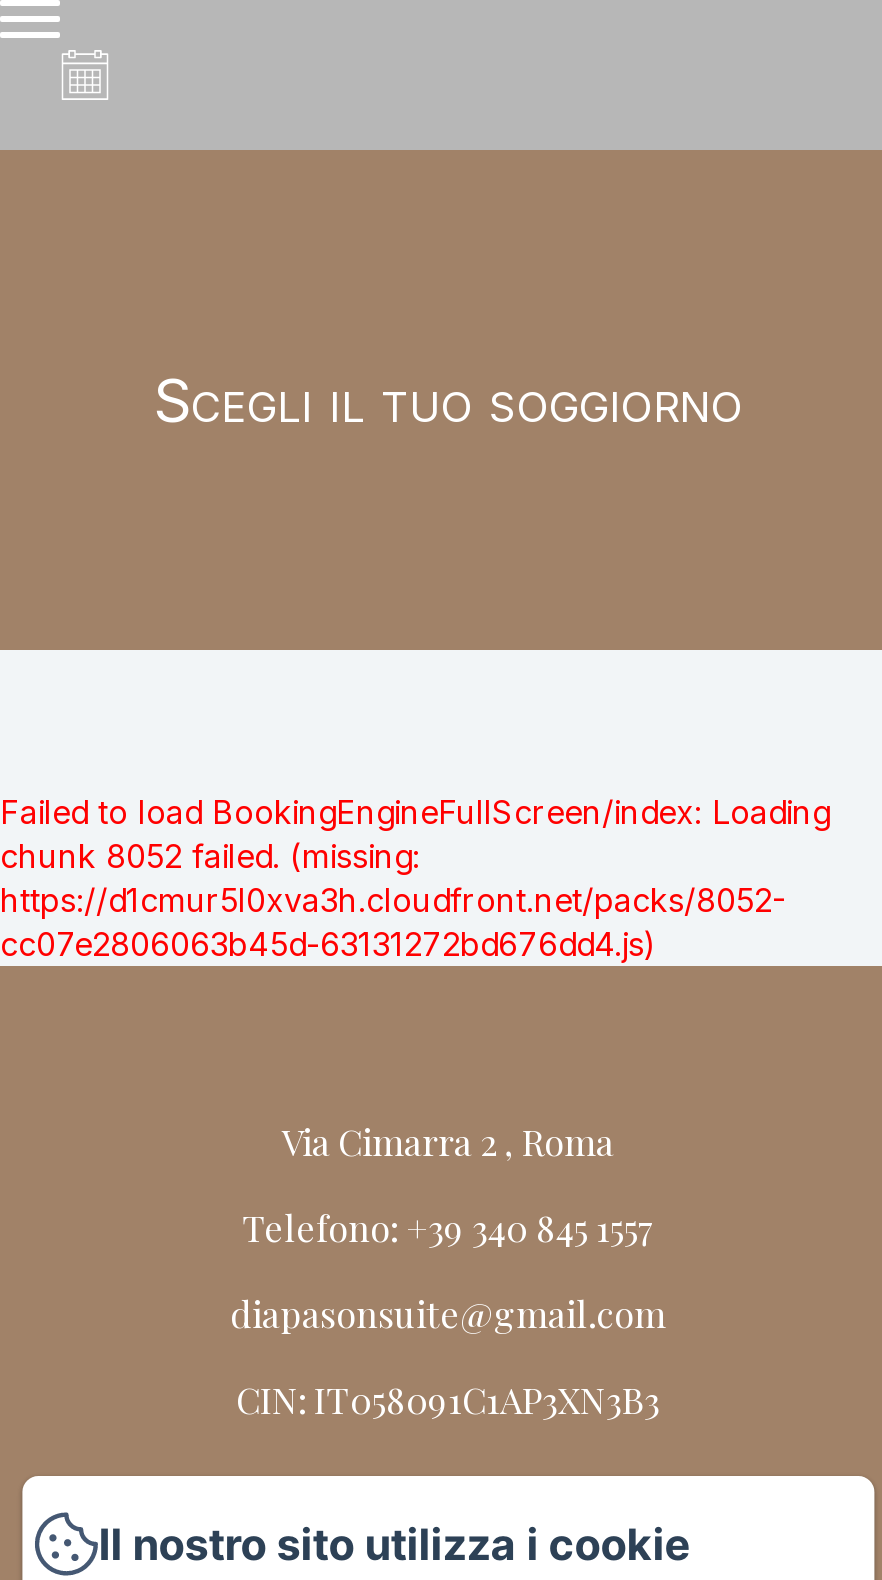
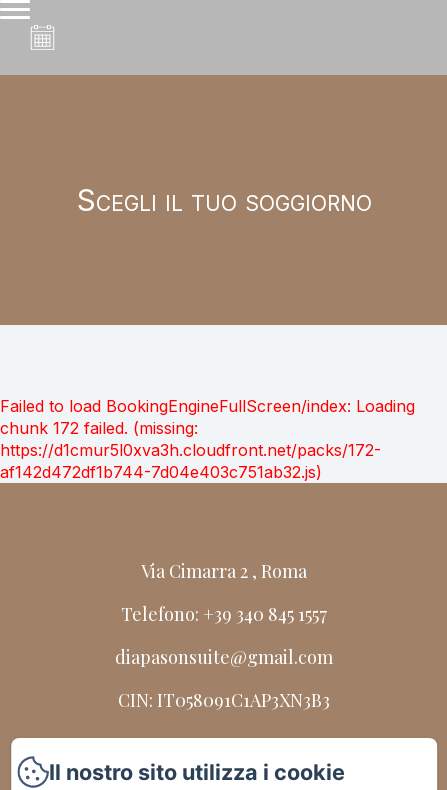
- chunk 8052 failed. (missing:
- https://d1cmur5l0xva3h.cloudfront.net/packs/8052-
- cc07e2806063b45d-63131272bd676dd4.js)
+ chunk 172 failed. (missing:
+ https://d1cmur5l0xva3h.cloudfront.net/packs/172-
+ af142d472df1b744-7d04e403c751ab32.js)
